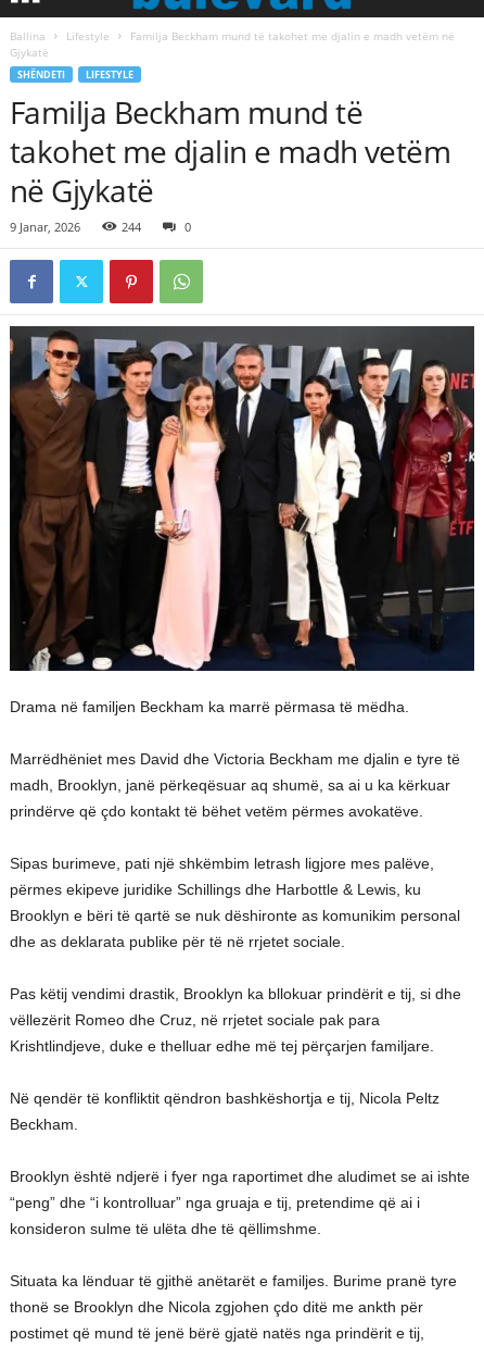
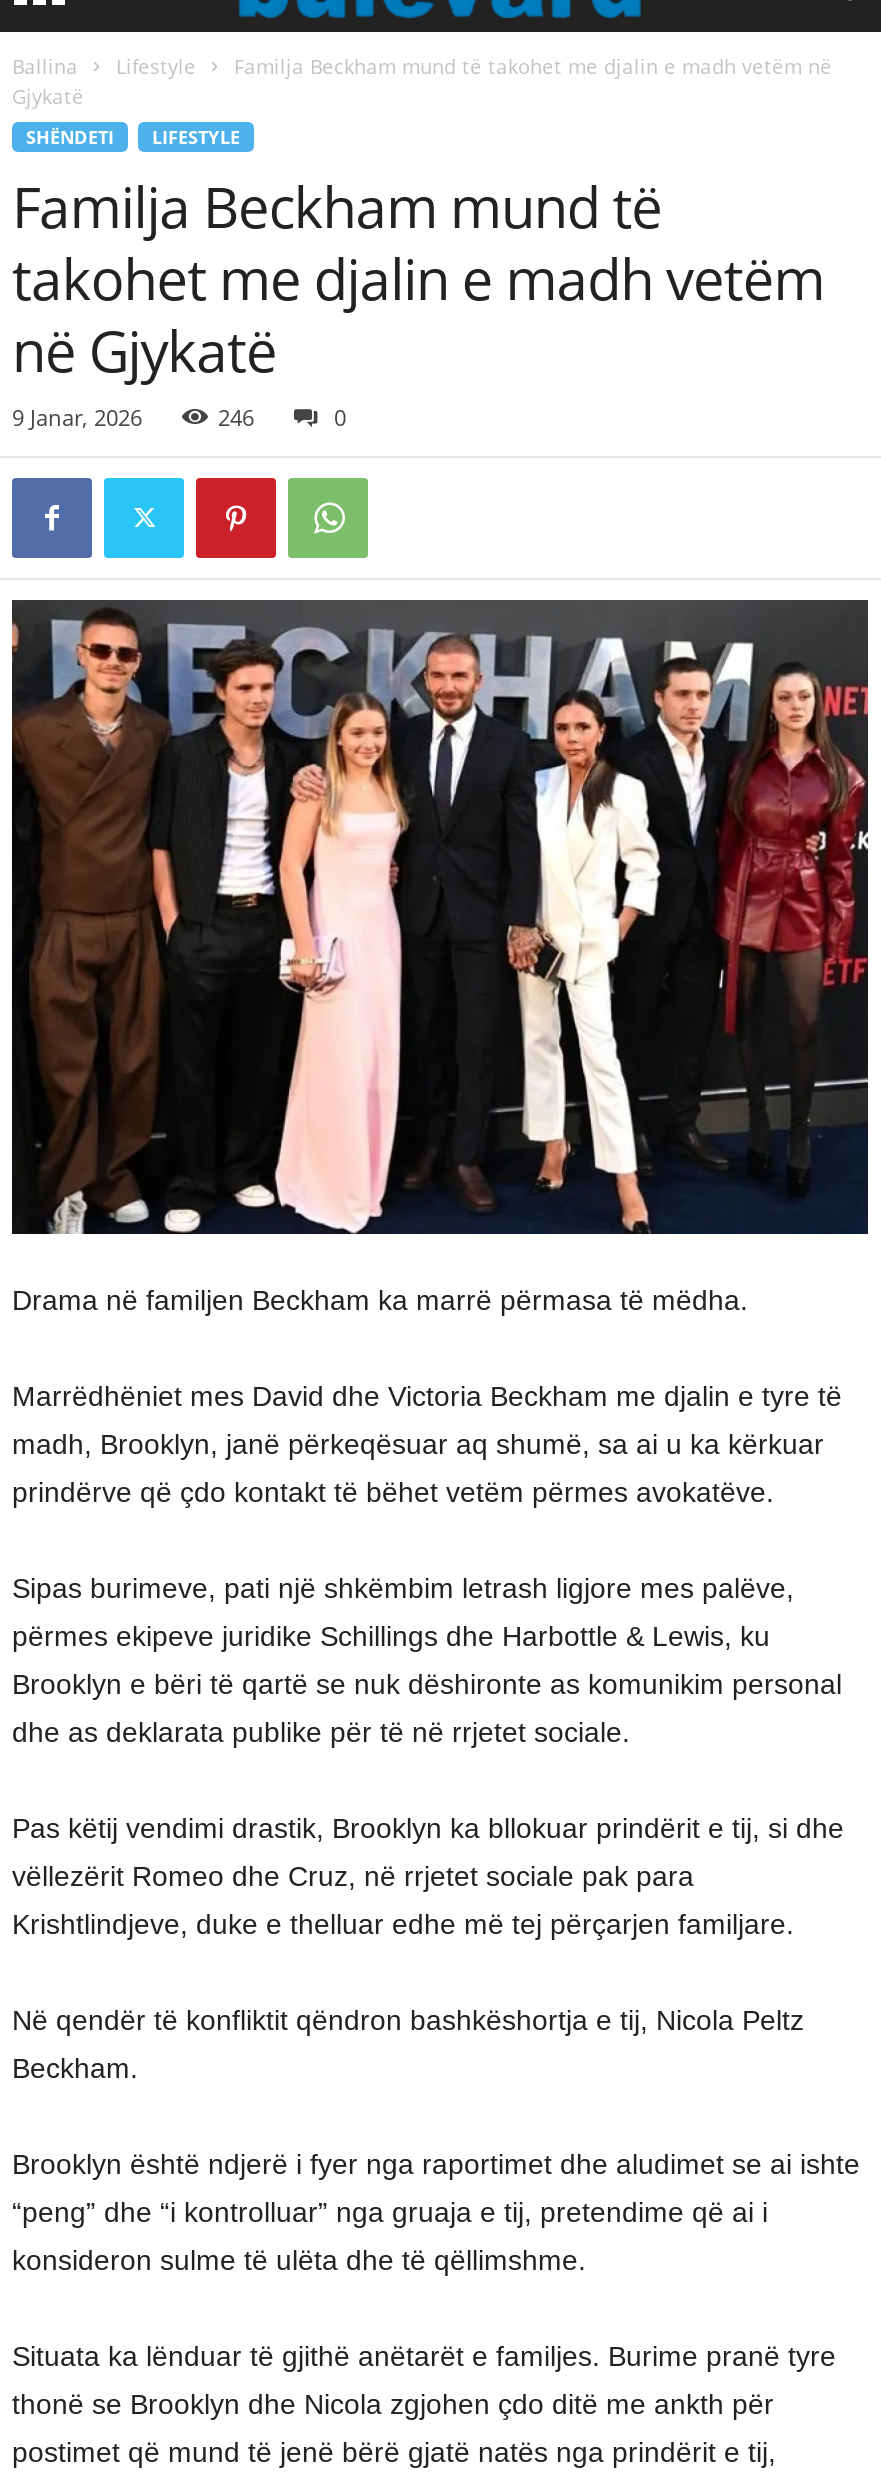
- 244
+ 246
